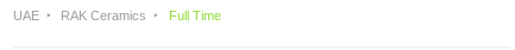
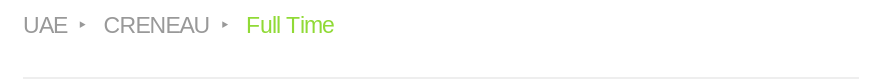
- RAK Ceramics
+ CRENEAU
